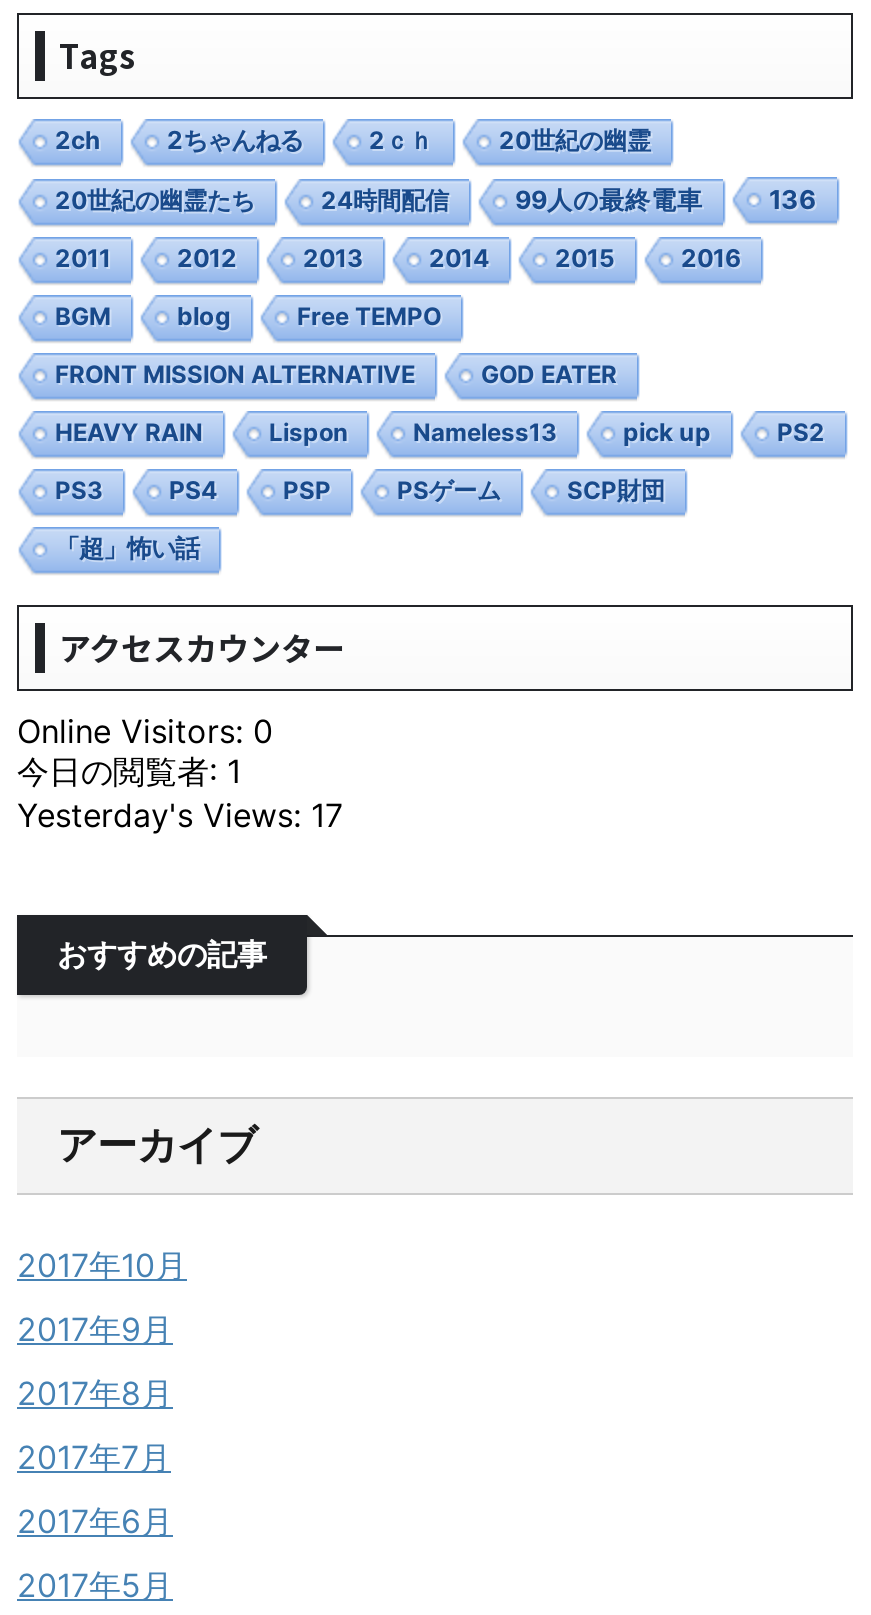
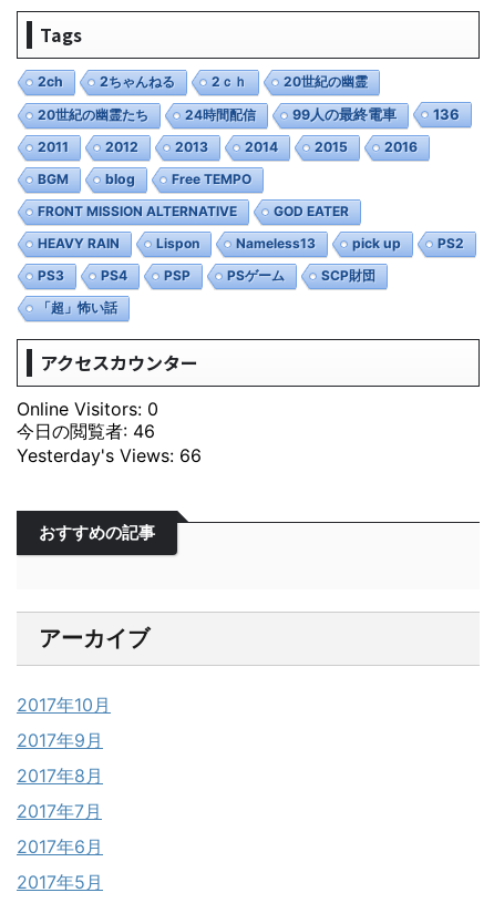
- 今日の閲覧者: 1
+ 今日の閲覧者: 46

- Yesterday's Views: 17
+ Yesterday's Views: 66
